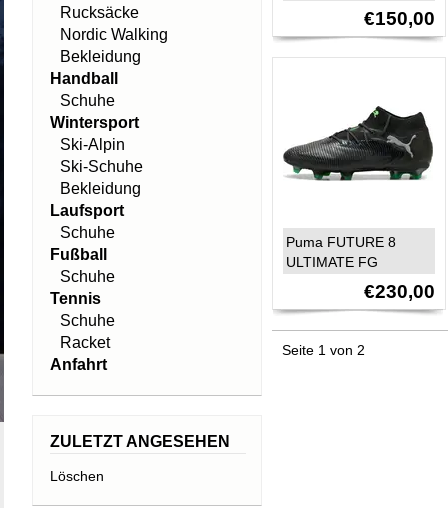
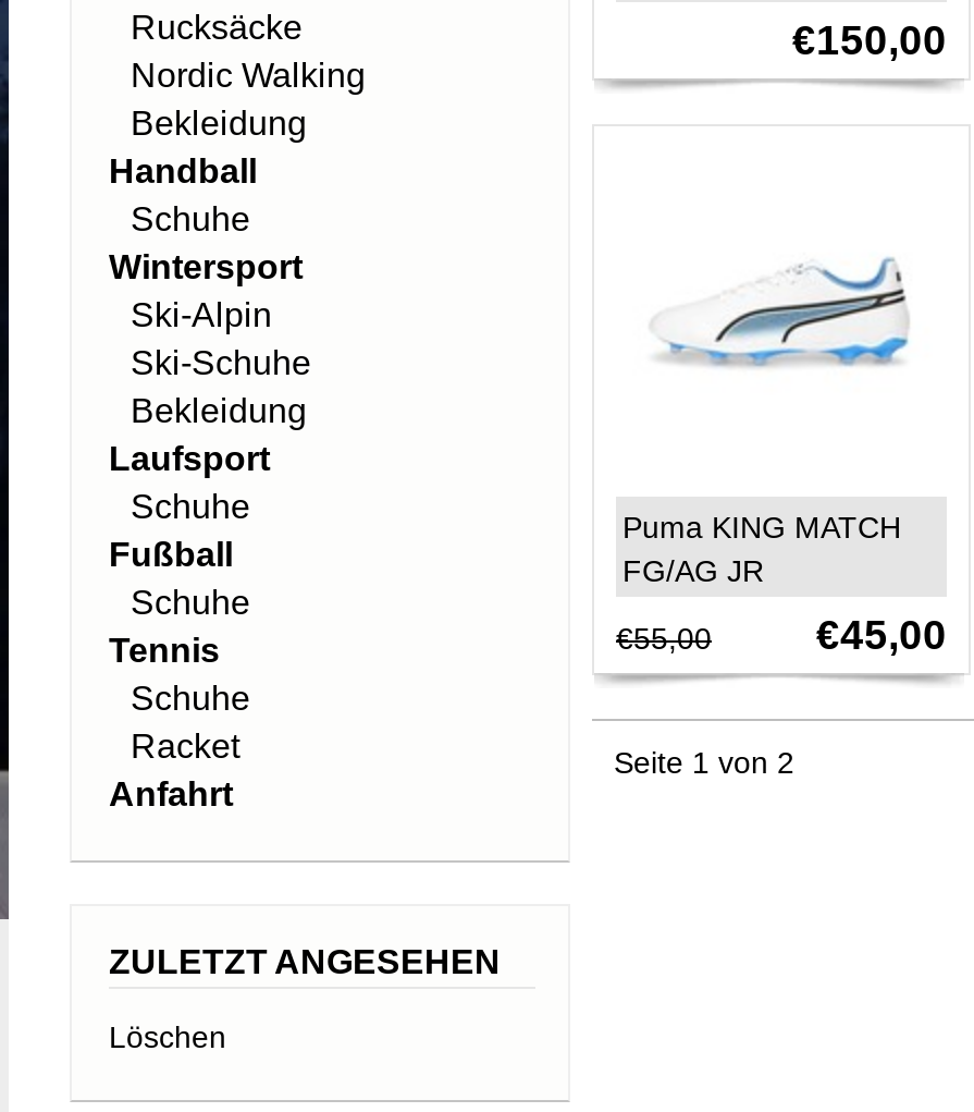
- [image]
+ [image]

- Puma FUTURE 8
- ULTIMATE FG
+ Puma KING MATCH
+ FG/AG JR

- €230,00
+ €55,00
+ €45,00
